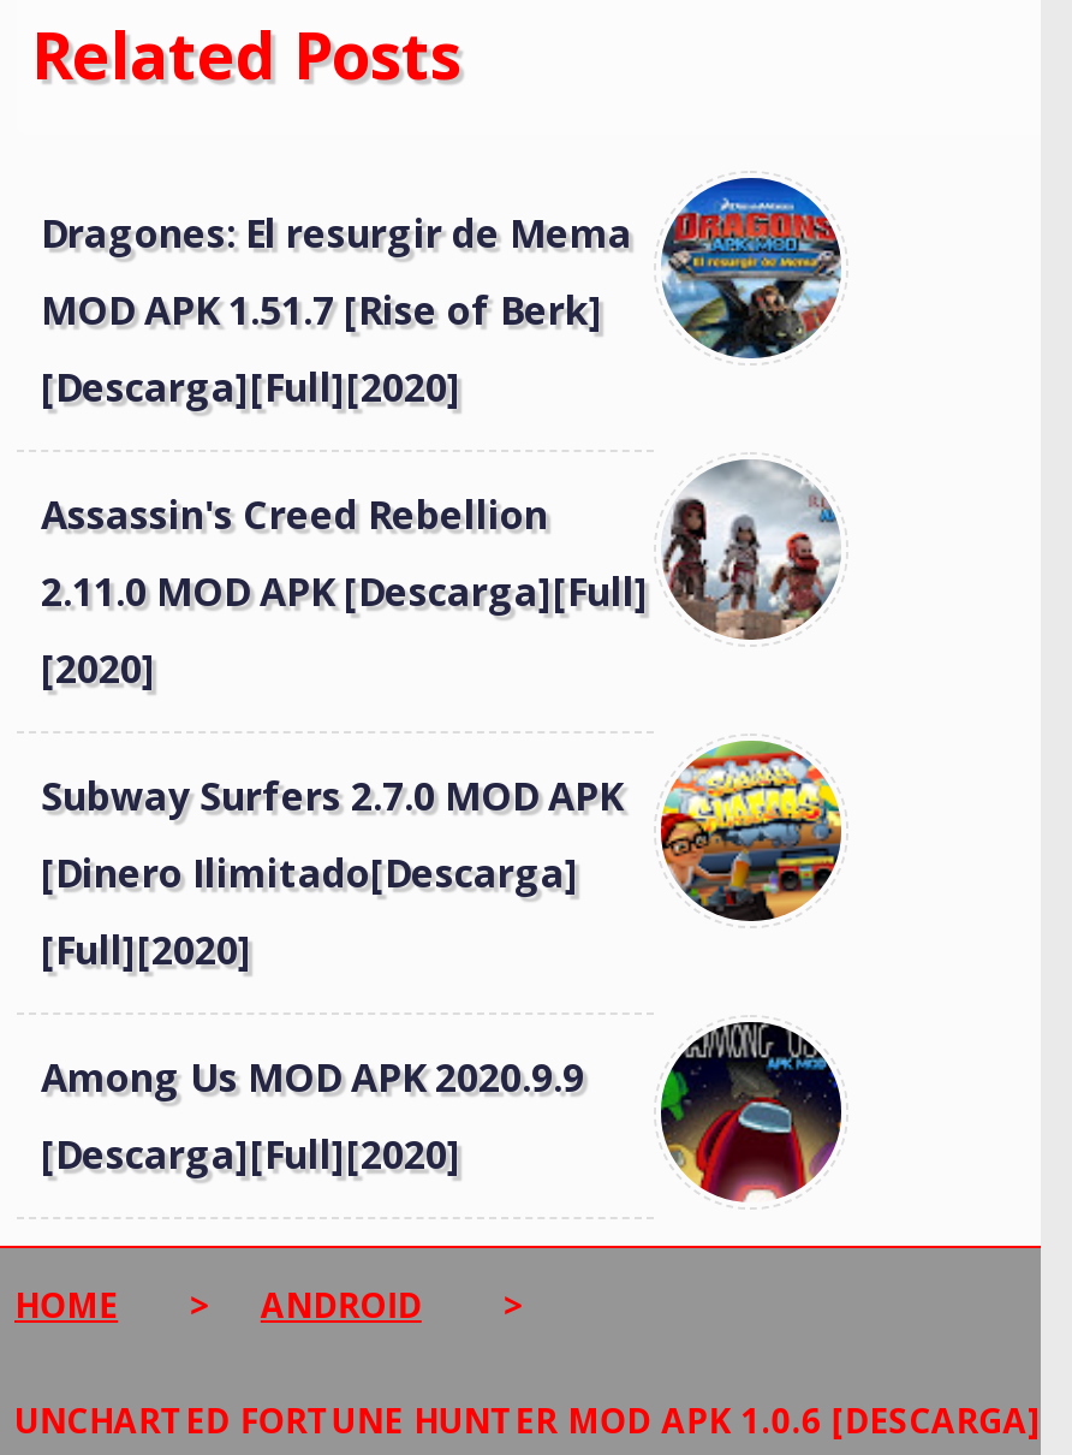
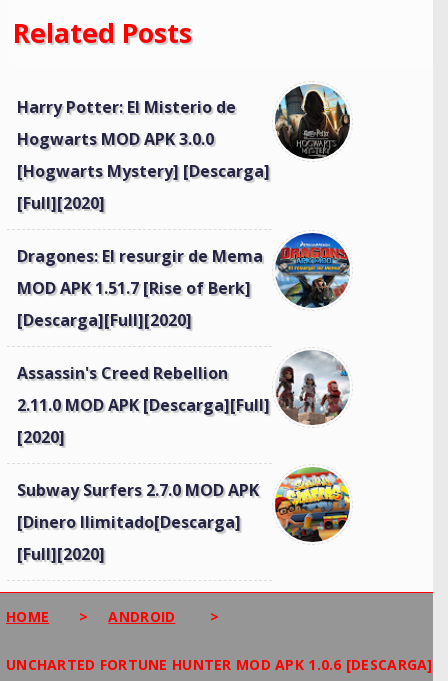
+ [image]
+ Harry Potter: El Misterio de
+ Hogwarts MOD APK 3.0.0
+ [Hogwarts Mystery] [Descarga]
+ [Full][2020]

moved down: [image] | Dragones: El resurgir de Mema | MOD APK 1.51.7 [Rise of Berk] | ... | [Dinero Ilimitado[Descarga] | [Full][2020]

- [image]
- Among Us MOD APK 2020.9.9
- [Descarga][Full][2020]
